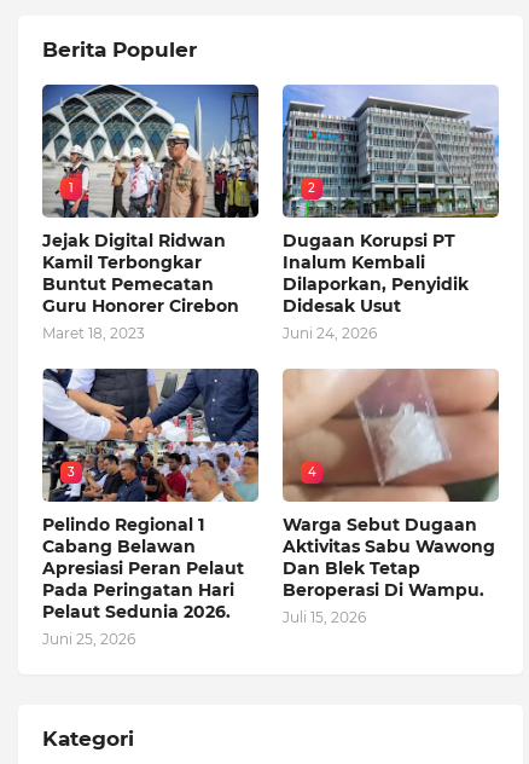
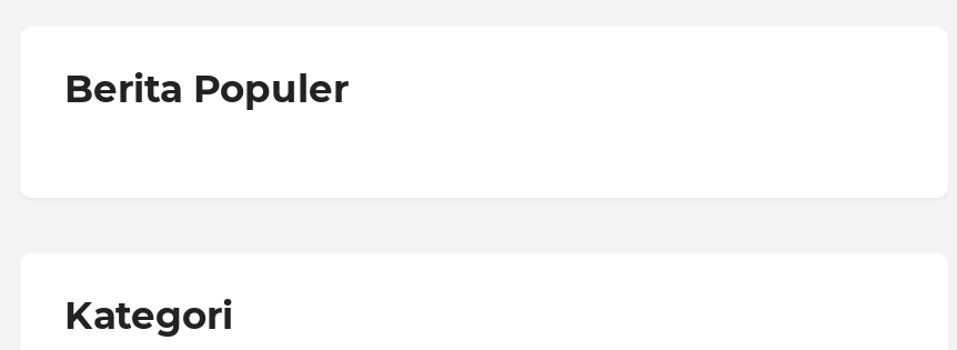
- [image]
- 1
- Jejak Digital Ridwan
- Kamil Terbongkar
- Buntut Pemecatan
- Guru Honorer Cirebon
- Maret 18, 2023

- [image]
- 2
- Dugaan Korupsi PT
- Inalum Kembali
- Dilaporkan, Penyidik
- Didesak Usut
- Juni 24, 2026

- [image]
- 3
- Pelindo Regional 1
- Cabang Belawan
- Apresiasi Peran Pelaut
- Pada Peringatan Hari
- Pelaut Sedunia 2026.
- Juni 25, 2026

- [image]
- 4
- Warga Sebut Dugaan
- Aktivitas Sabu Wawong
- Dan Blek Tetap
- Beroperasi Di Wampu.
- Juli 15, 2026
